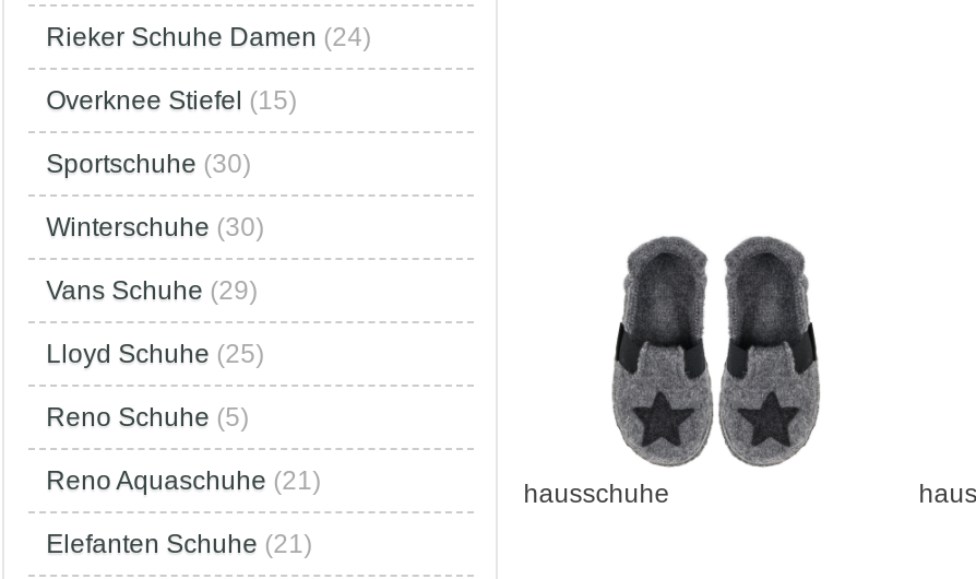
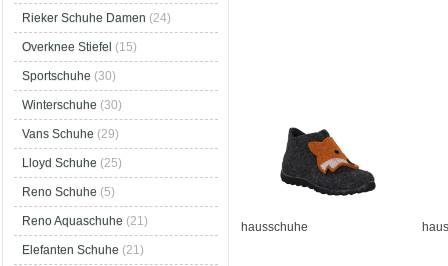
- [image]
+ [image]
